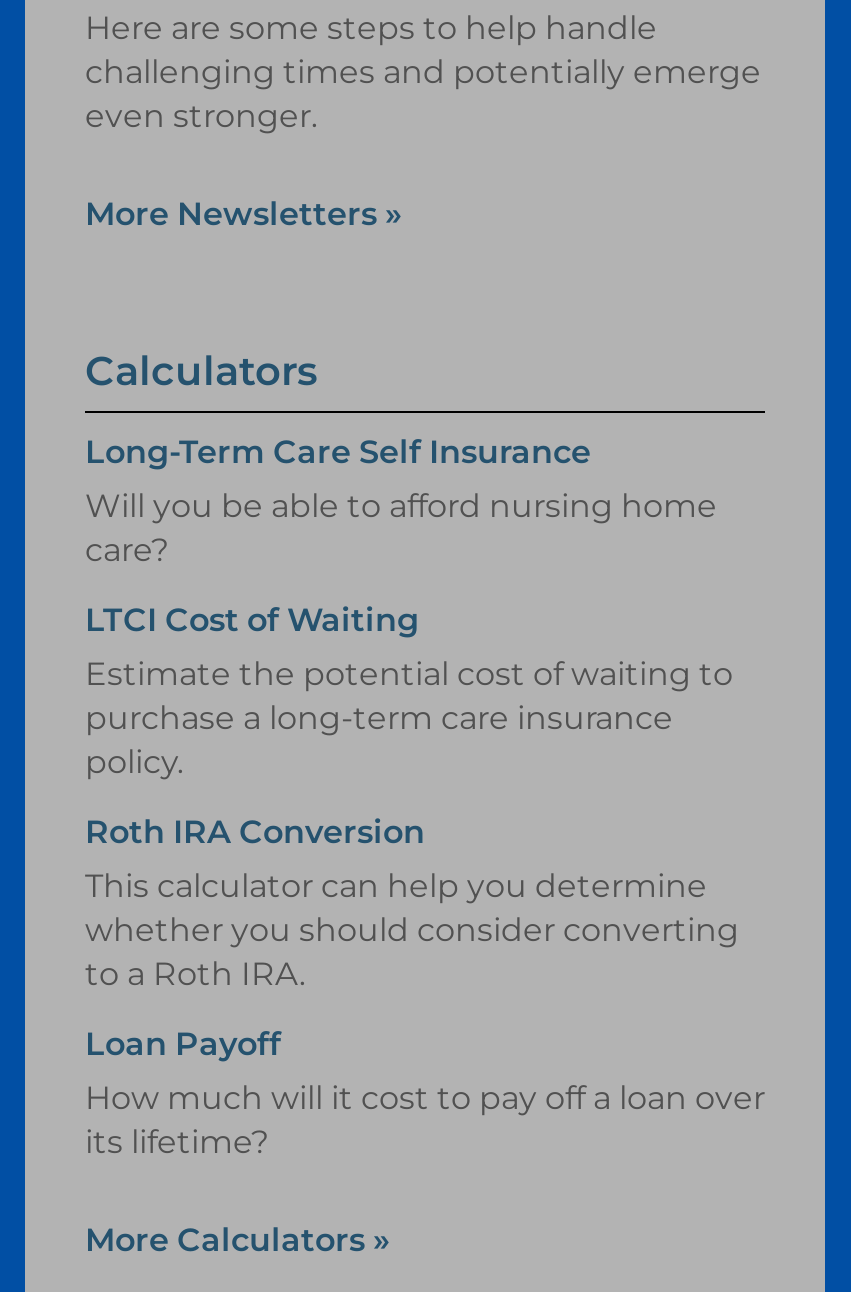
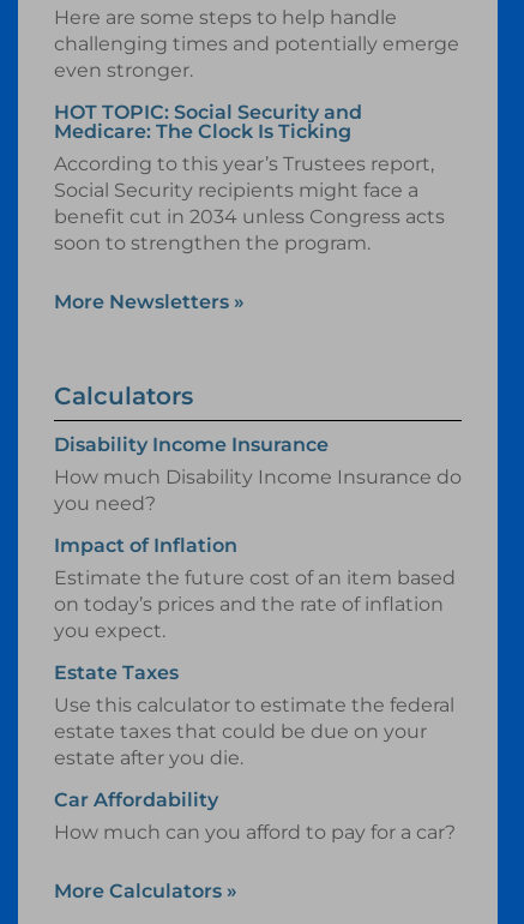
+ HOT TOPIC: Social Security and
+ Medicare: The Clock Is Ticking
+ According to this year’s Trustees report,
+ Social Security recipients might face a
+ benefit cut in 2034 unless Congress acts
+ soon to strengthen the program.

moved down: More Newsletters» | Calculators

- Long-Term Care Self Insurance
- Will you be able to afford nursing home
- care?
+ Disability Income Insurance
+ How much Disability Income Insurance do
+ you need?

- LTCI Cost of Waiting
- Estimate the potential cost of waiting to
- purchase a long-term care insurance
- policy.
+ Impact of Inflation
+ Estimate the future cost of an item based
+ on today’s prices and the rate of inflation
+ you expect.

- Roth IRA Conversion
- This calculator can help you determine
- whether you should consider converting
- to a Roth IRA.
+ Estate Taxes
+ Use this calculator to estimate the federal
+ estate taxes that could be due on your
+ estate after you die.

- Loan Payoff
- How much will it cost to pay off a loan over
- its lifetime?
+ Car Affordability
+ How much can you afford to pay for a car?
